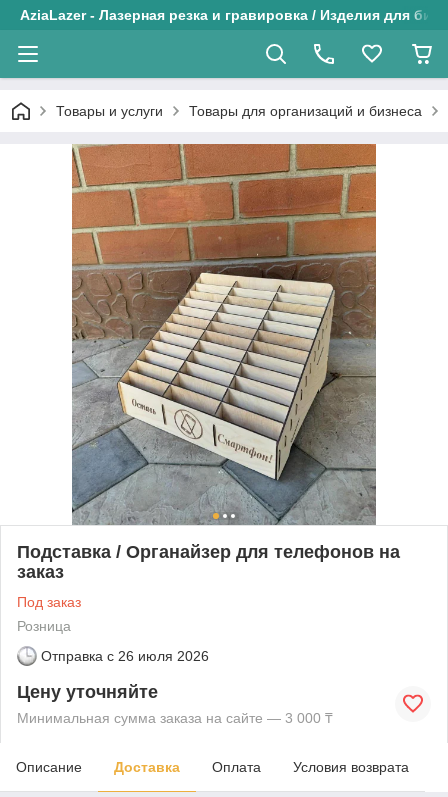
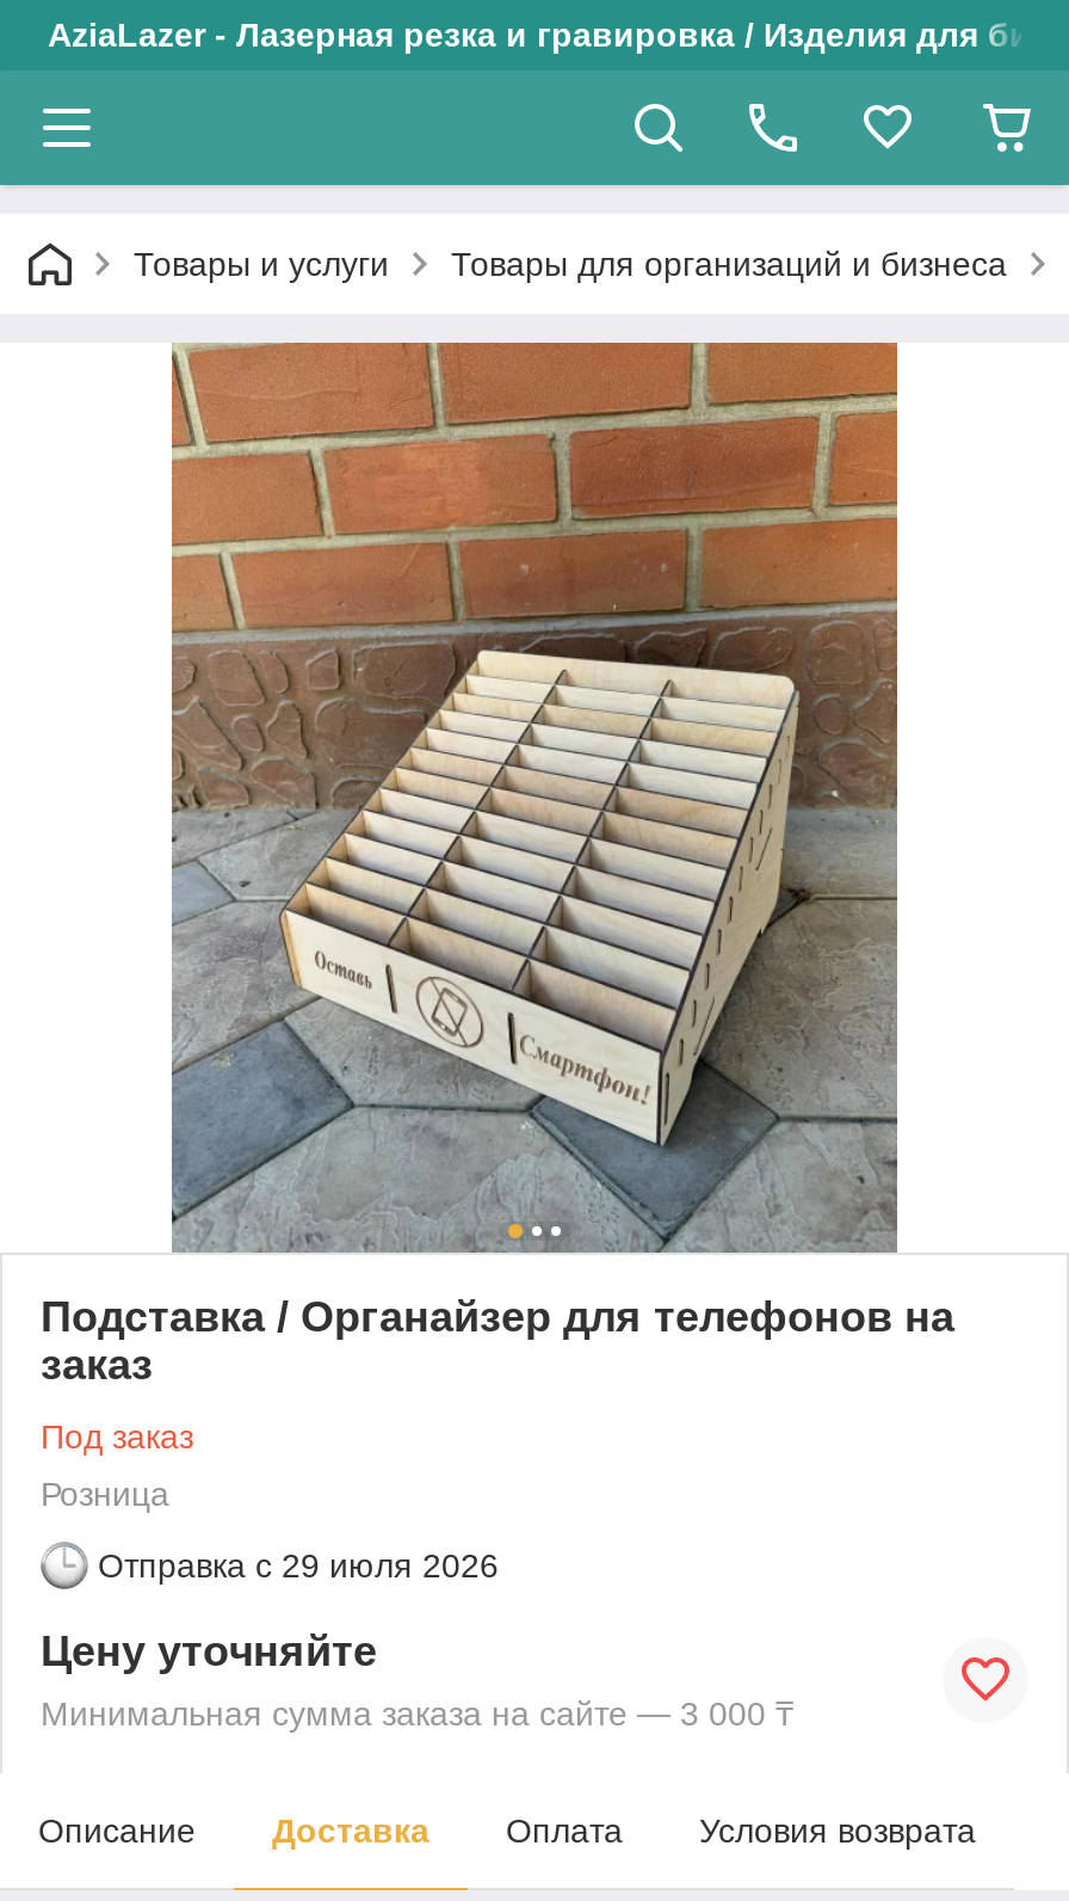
- Отправка с 26 июля 2026
+ Отправка с 29 июля 2026
